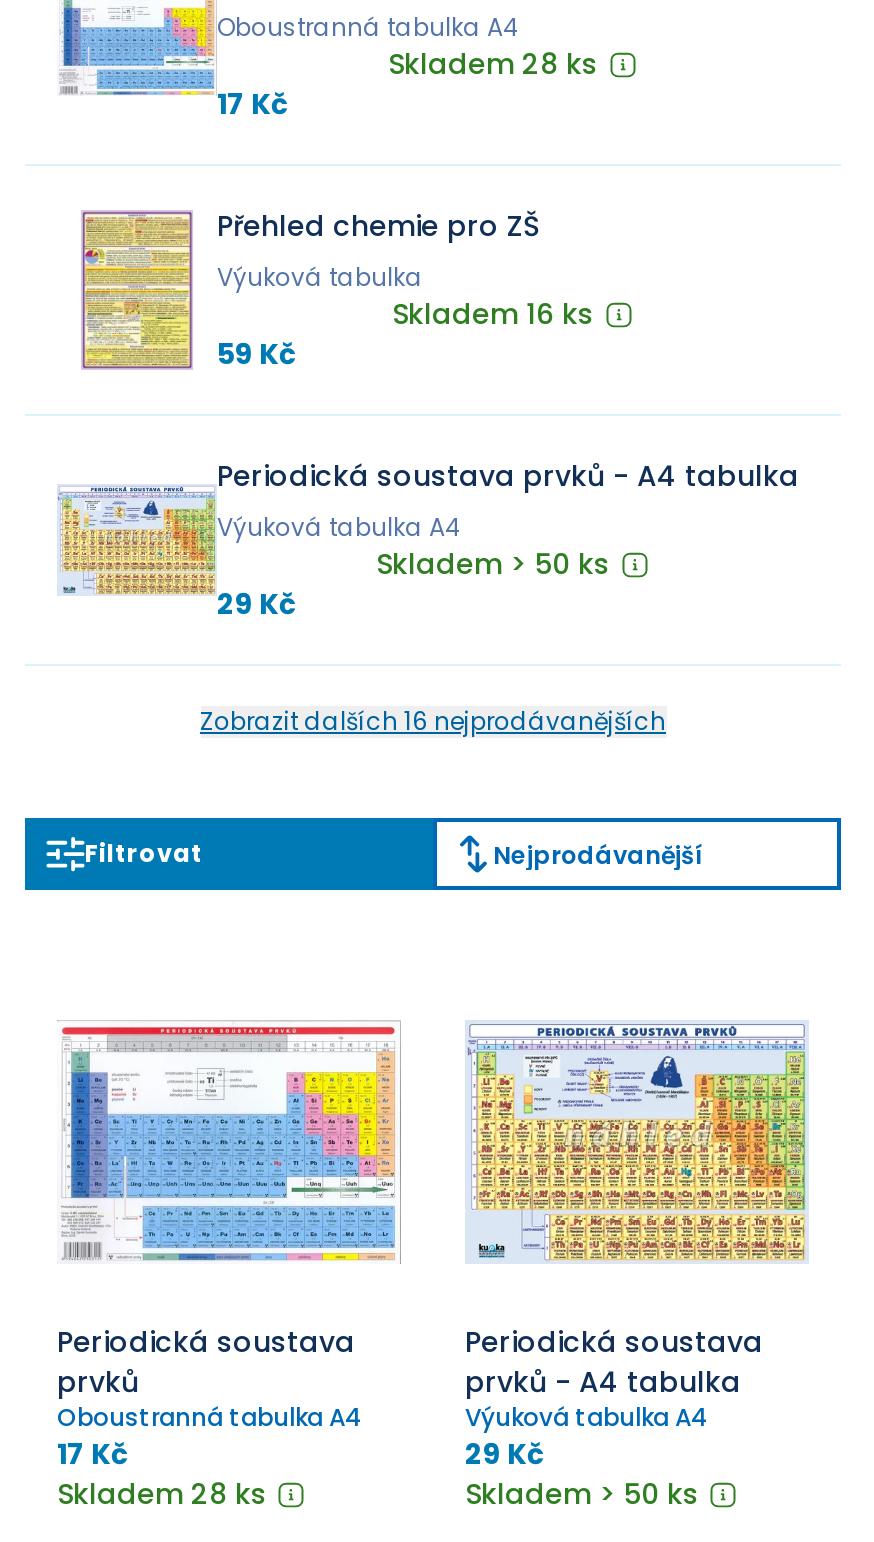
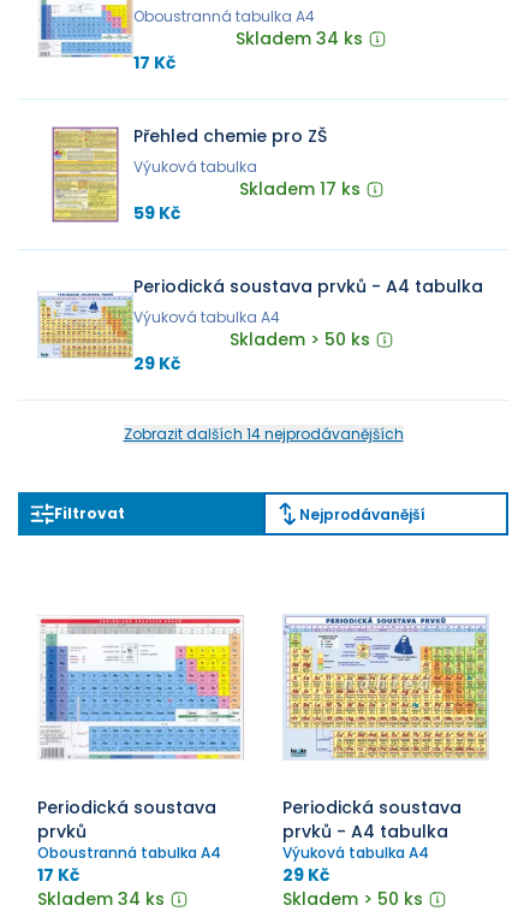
- Skladem 28 ks
+ Skladem 34 ks

- Skladem 16 ks
+ Skladem 17 ks

- Zobrazit dalších 16 nejprodávanějších
+ Zobrazit dalších 14 nejprodávanějších

- Skladem 28 ks
+ Skladem 34 ks
